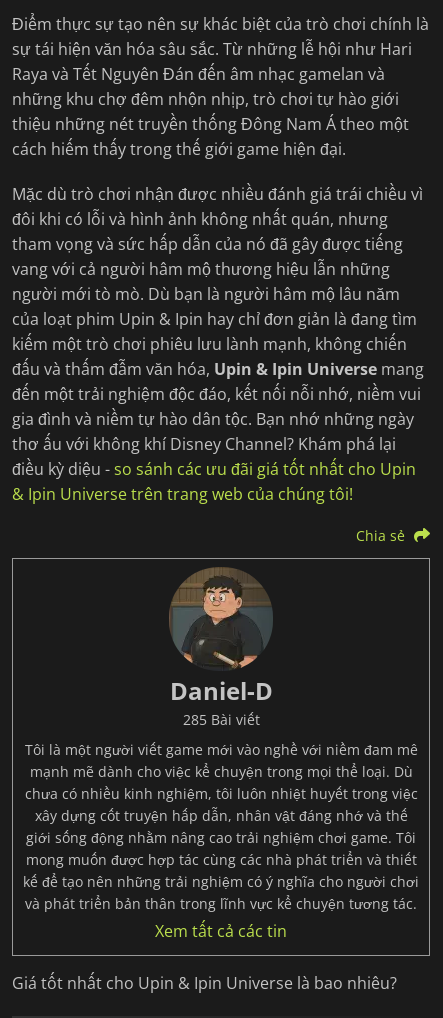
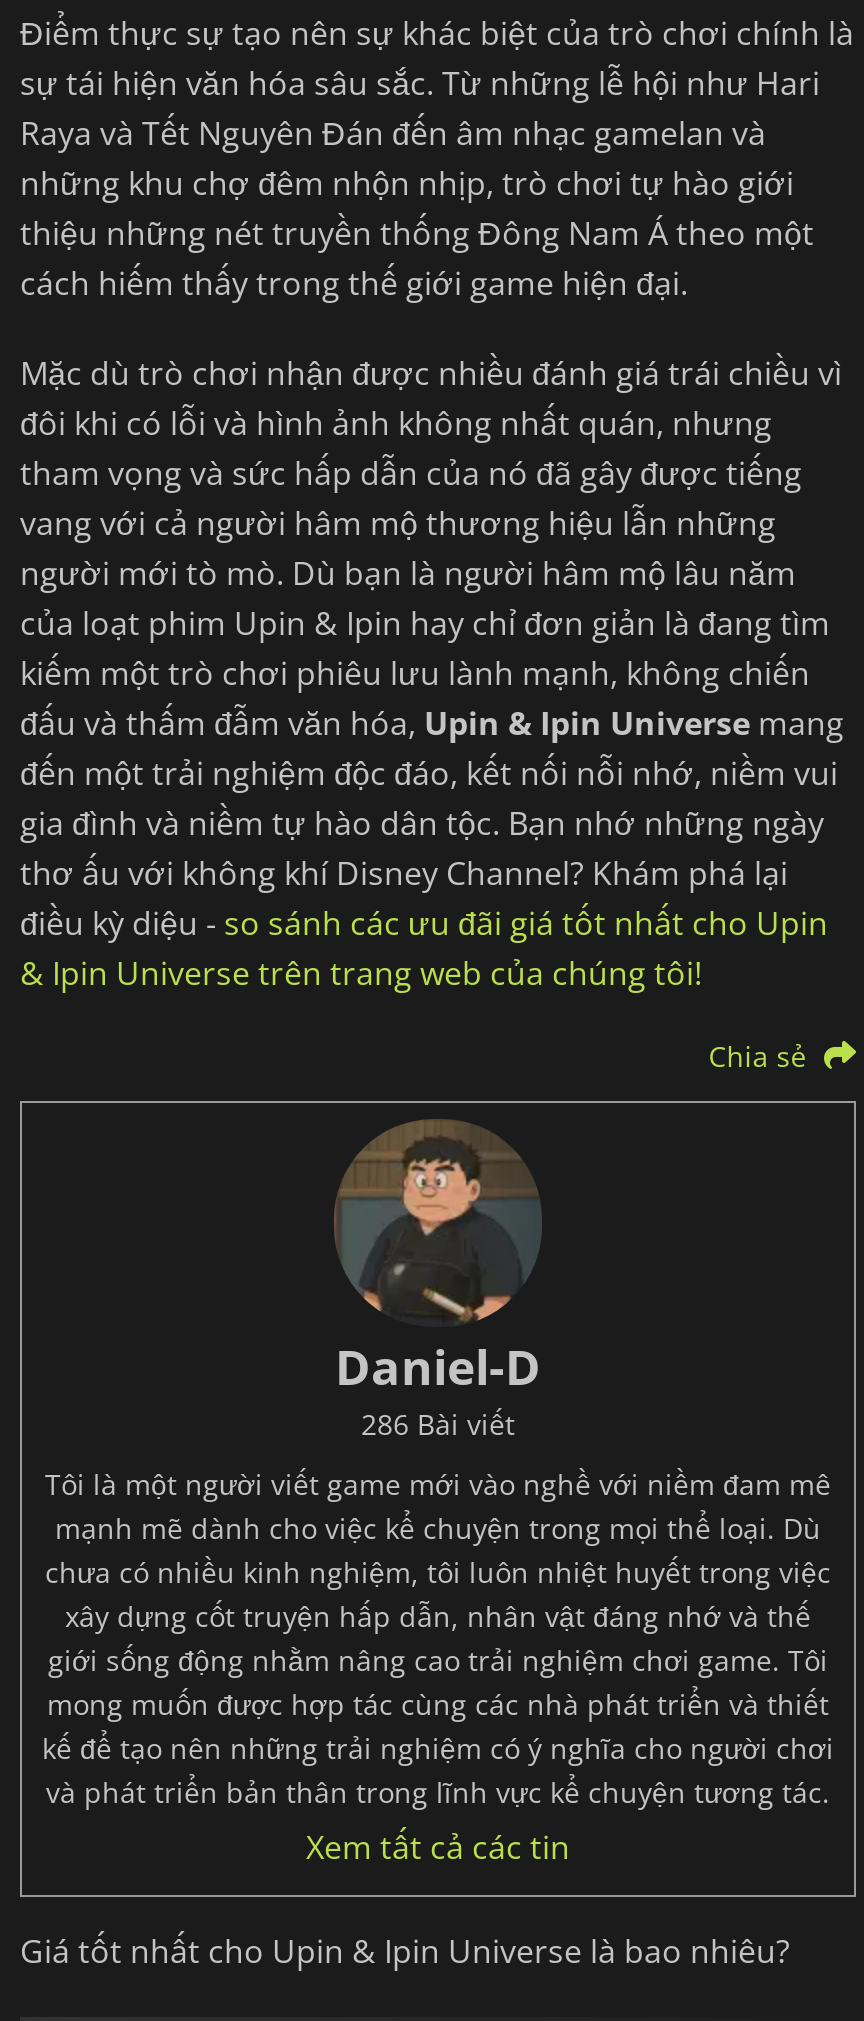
- 285 Bài viết
+ 286 Bài viết
